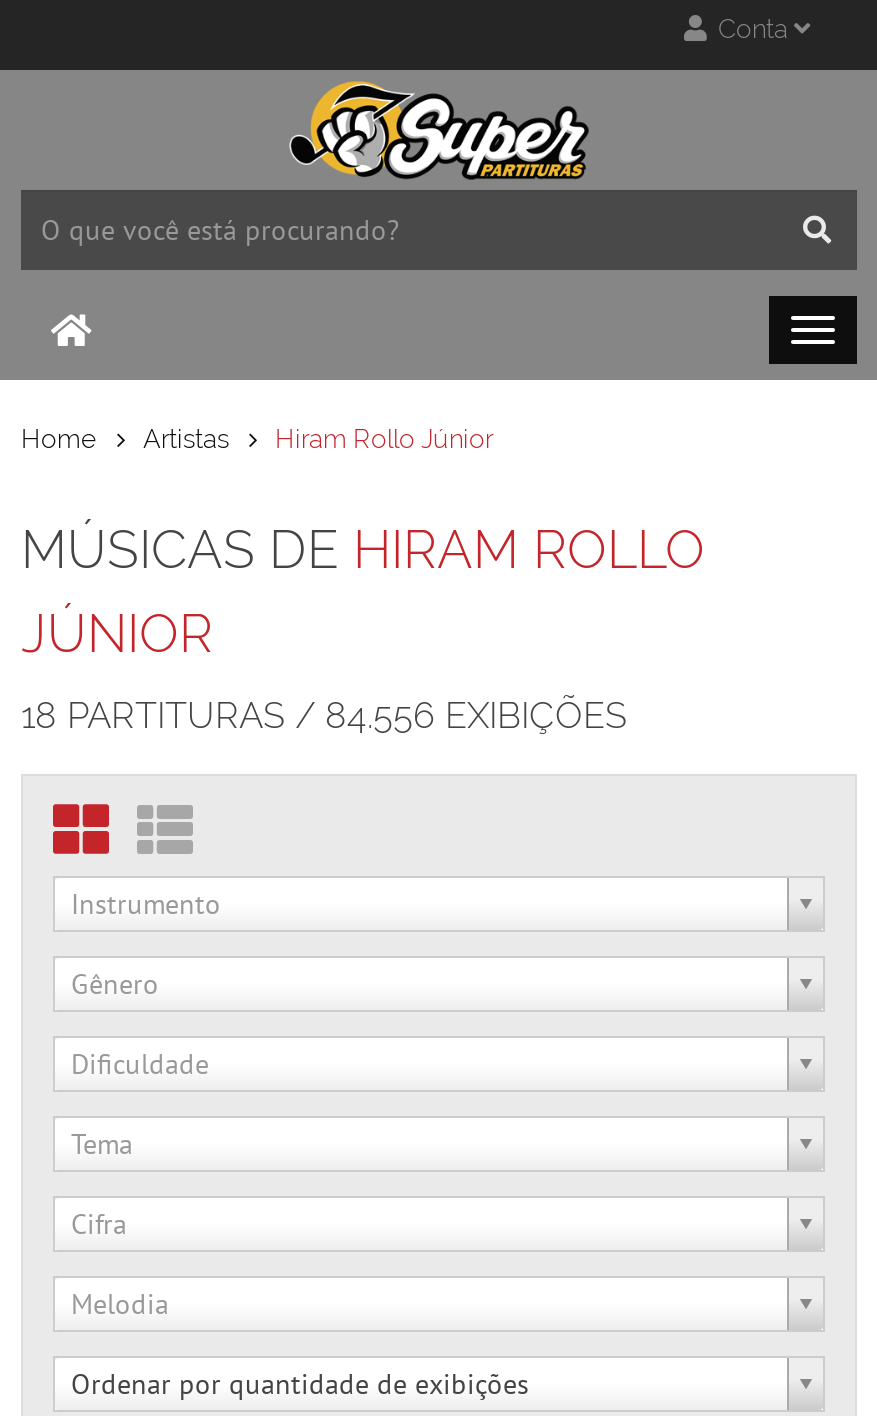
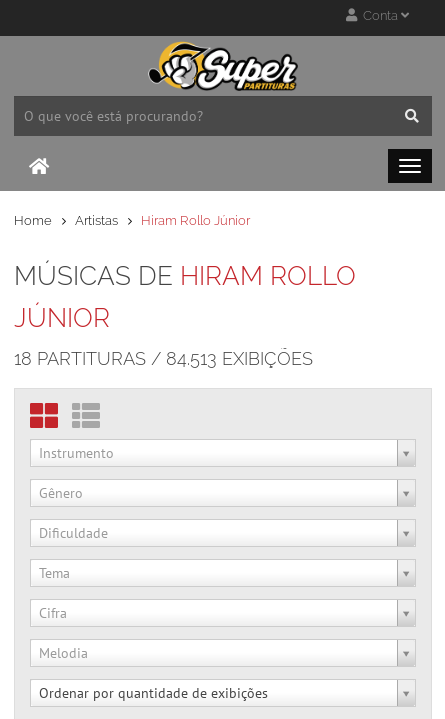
- 18 PARTITURAS / 84.556 EXIBIÇÕES
+ 18 PARTITURAS / 84.513 EXIBIÇÕES
